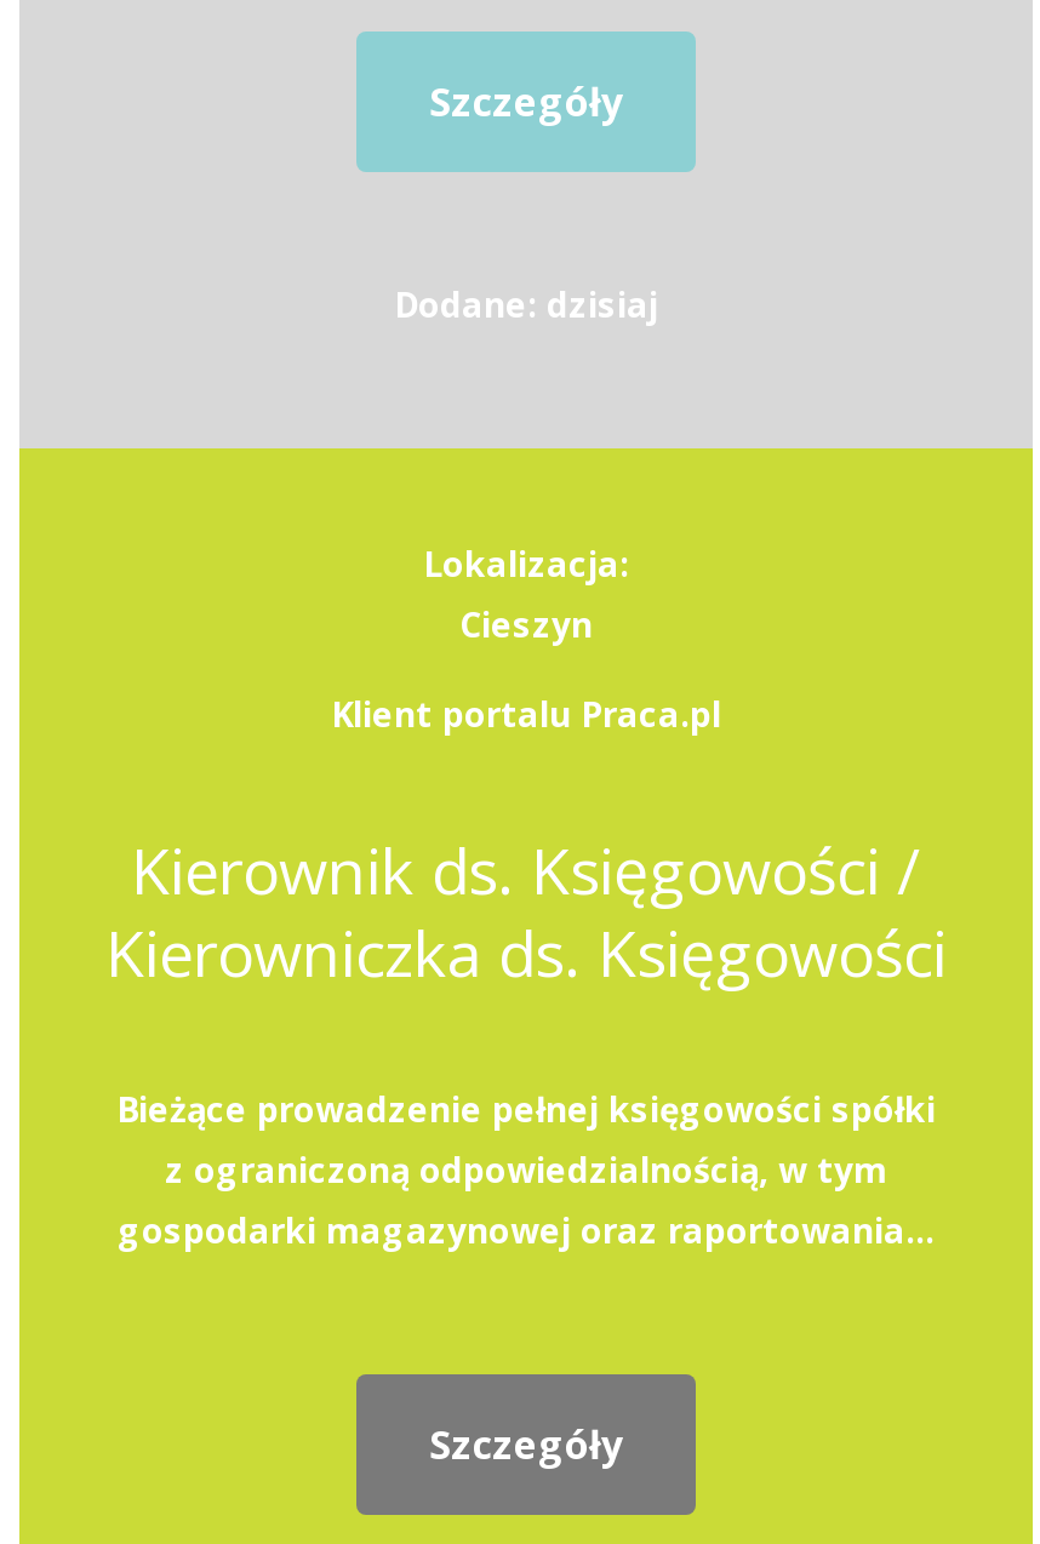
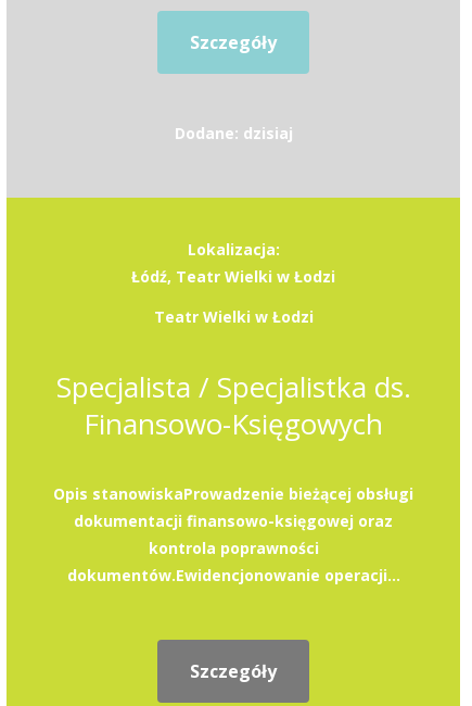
- Cieszyn
+ Łódź, Teatr Wielki w Łodzi

- Klient portalu Praca.pl
+ Teatr Wielki w Łodzi

- Kierownik ds. Księgowości /
- Kierowniczka ds. Księgowości
+ Specjalista / Specjalistka ds.
+ Finansowo-Księgowych

- Bieżące prowadzenie pełnej księgowości spółki
- z ograniczoną odpowiedzialnością, w tym
- gospodarki magazynowej oraz raportowania...
+ Opis stanowiskaProwadzenie bieżącej obsługi
+ dokumentacji finansowo-księgowej oraz
+ kontrola poprawności
+ dokumentów.Ewidencjonowanie operacji...
